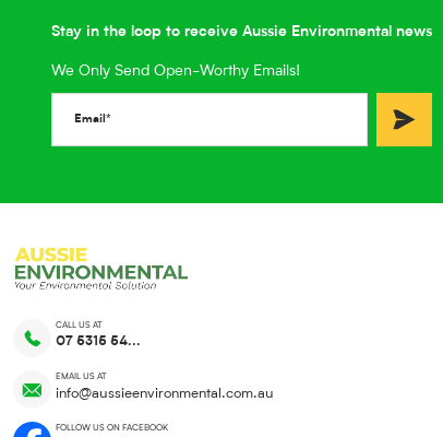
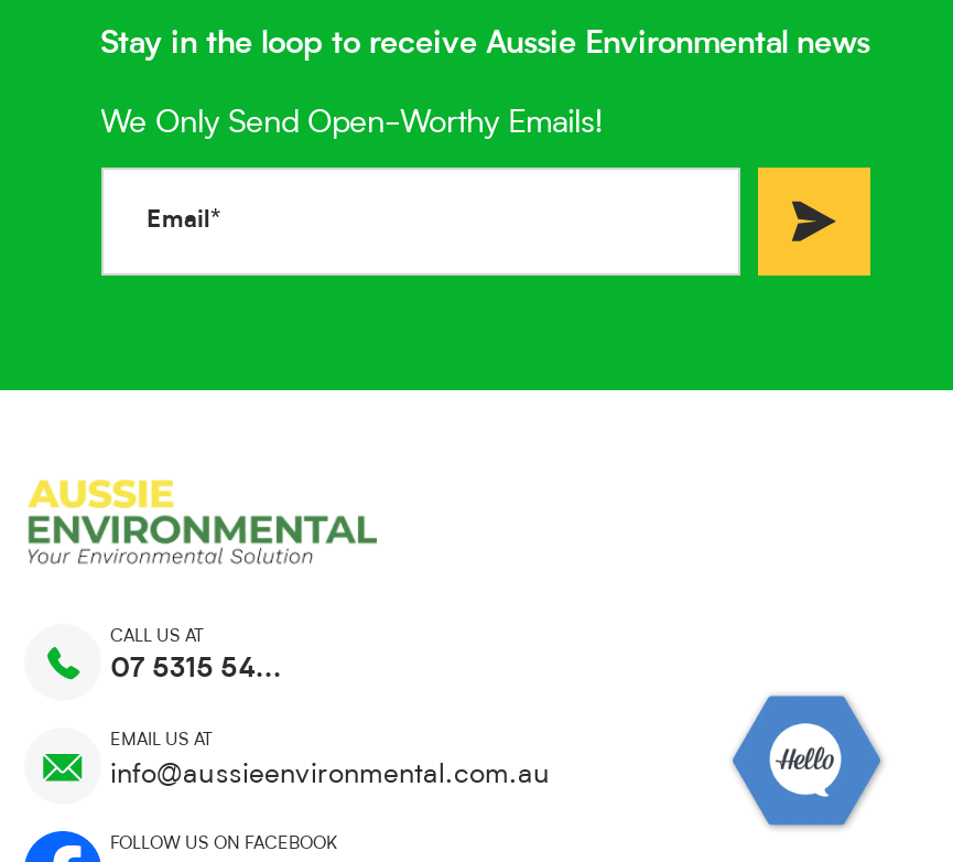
+ [image]
